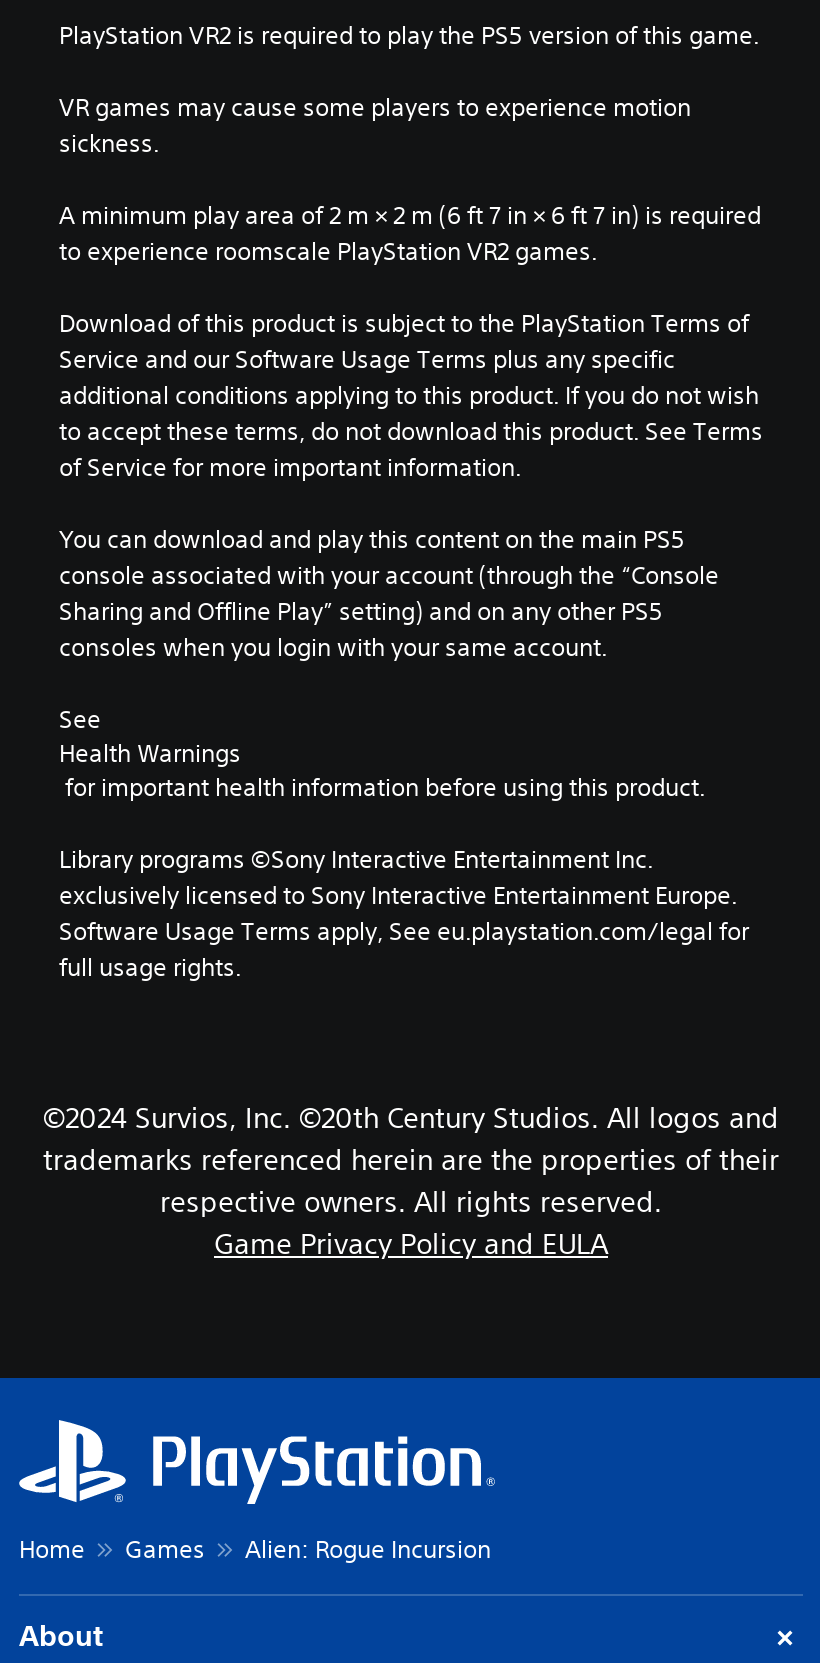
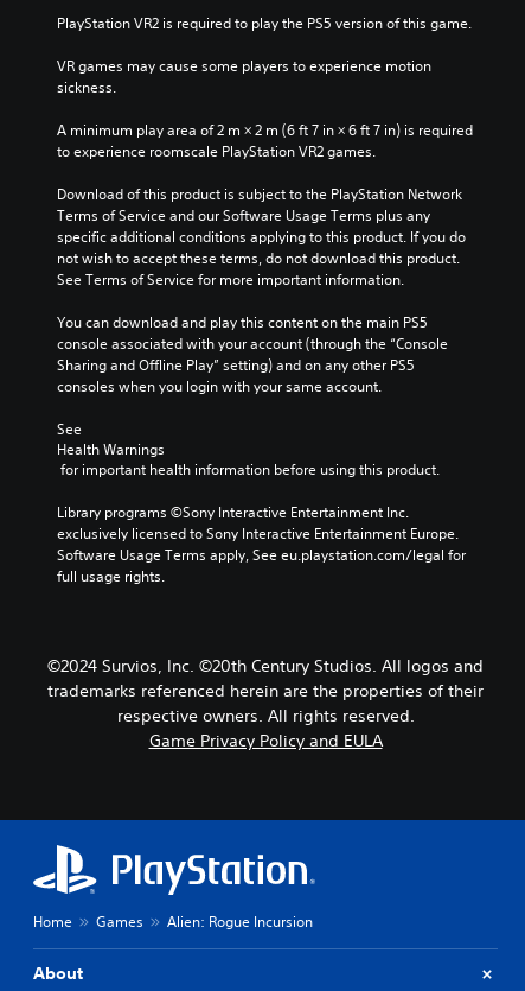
- Download of this product is subject to the PlayStation Terms of
- Service and our Software Usage Terms plus any specific
- additional conditions applying to this product. If you do not wish
- to accept these terms, do not download this product. See Terms
- of Service for more important information.
+ Download of this product is subject to the PlayStation Network
+ Terms of Service and our Software Usage Terms plus any
+ specific additional conditions applying to this product. If you do
+ not wish to accept these terms, do not download this product.
+ See Terms of Service for more important information.
